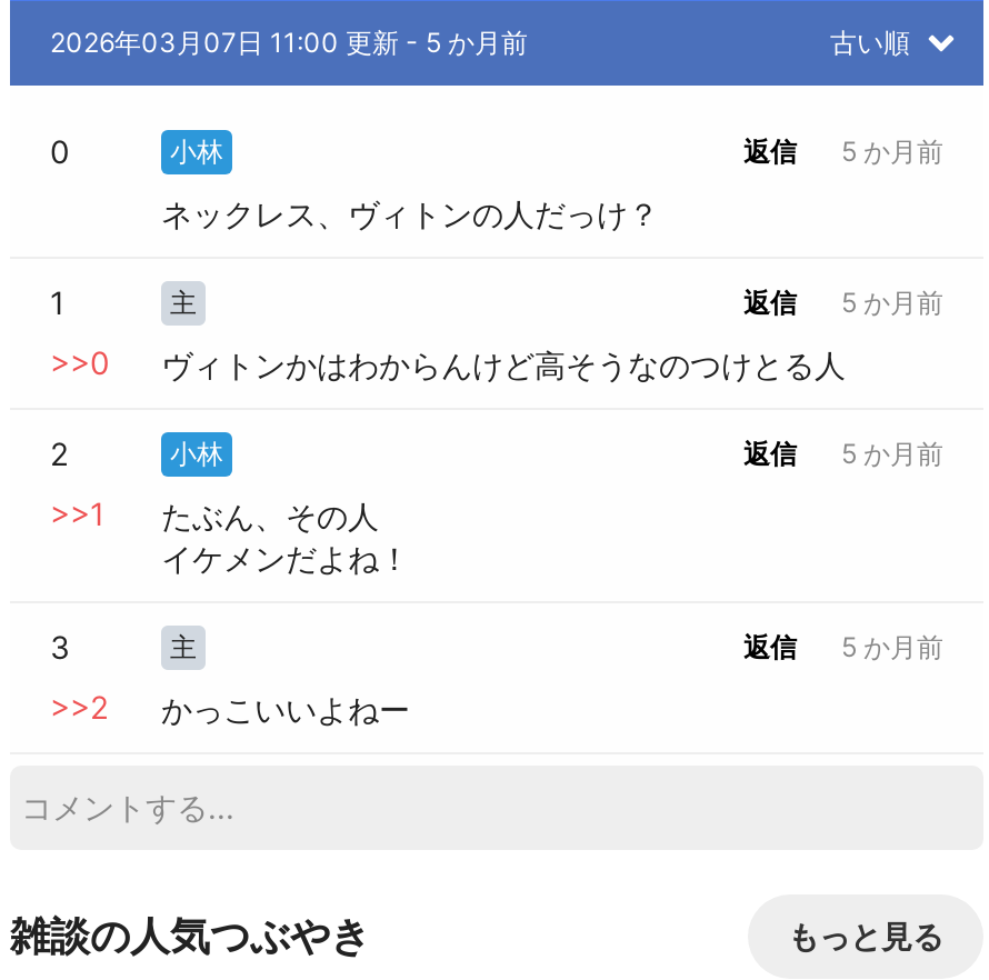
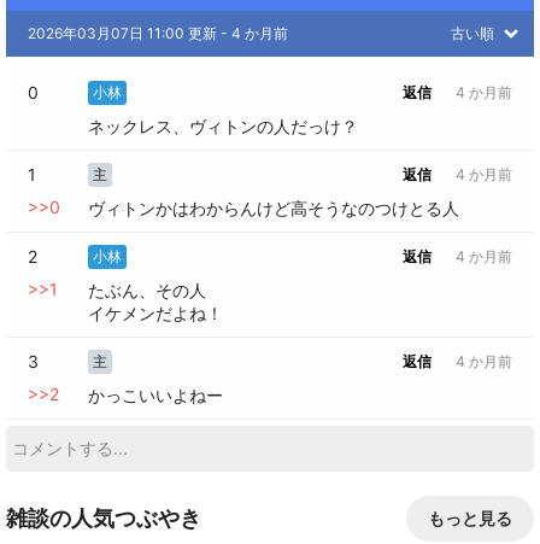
- 2026年03月07日 11:00 更新- 5 か月前
+ 2026年03月07日 11:00 更新- 4 か月前

- 返信 5 か月前
+ 返信 4 か月前

- 返信 5 か月前
+ 返信 4 か月前

- 返信 5 か月前
+ 返信 4 か月前

- 返信 5 か月前
+ 返信 4 か月前
